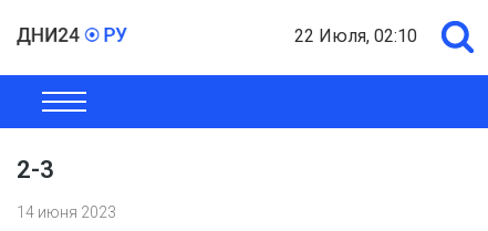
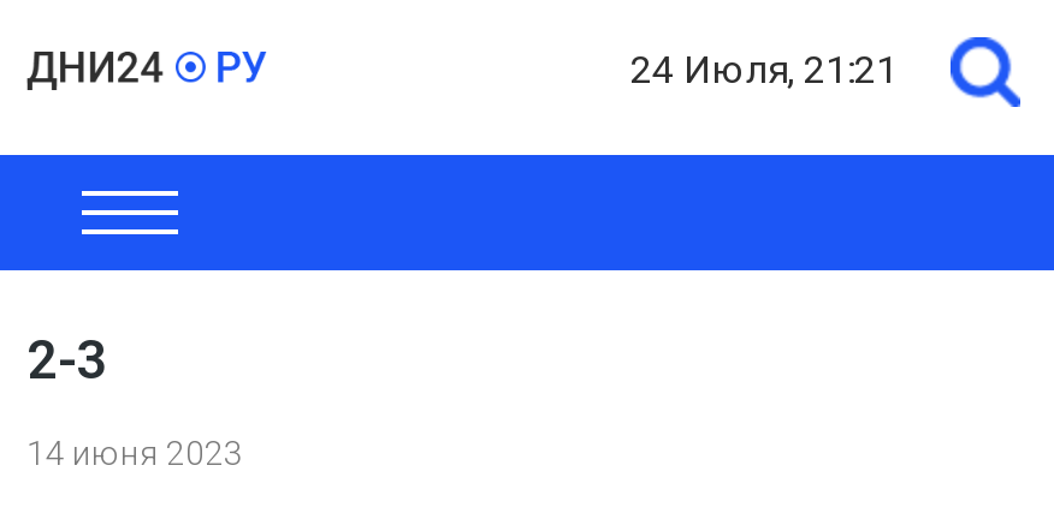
- 22 Июля, 02:10
+ 24 Июля, 21:21
